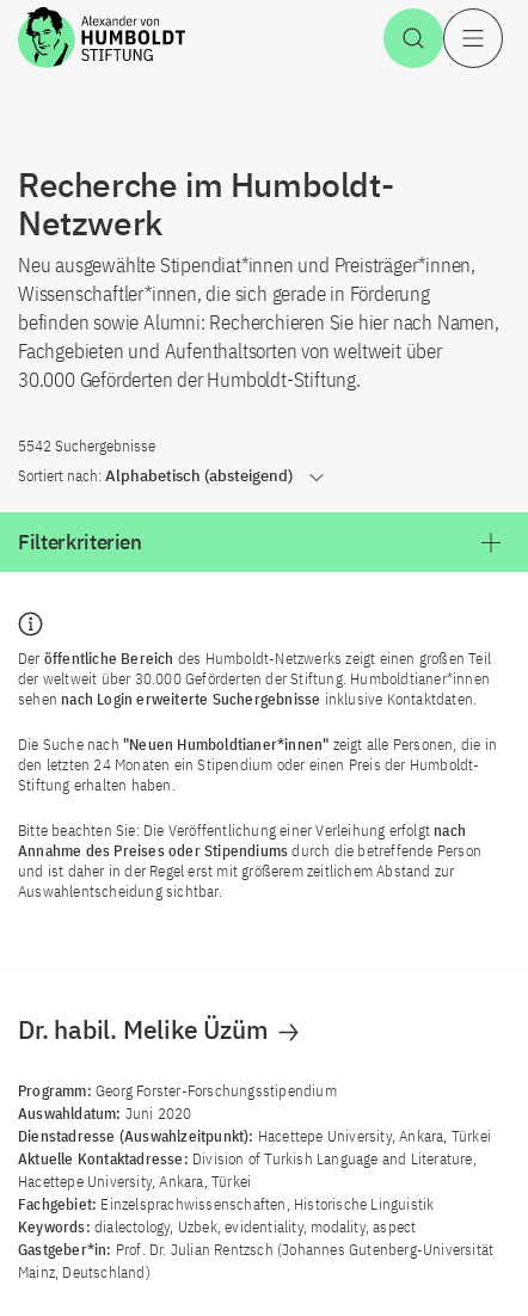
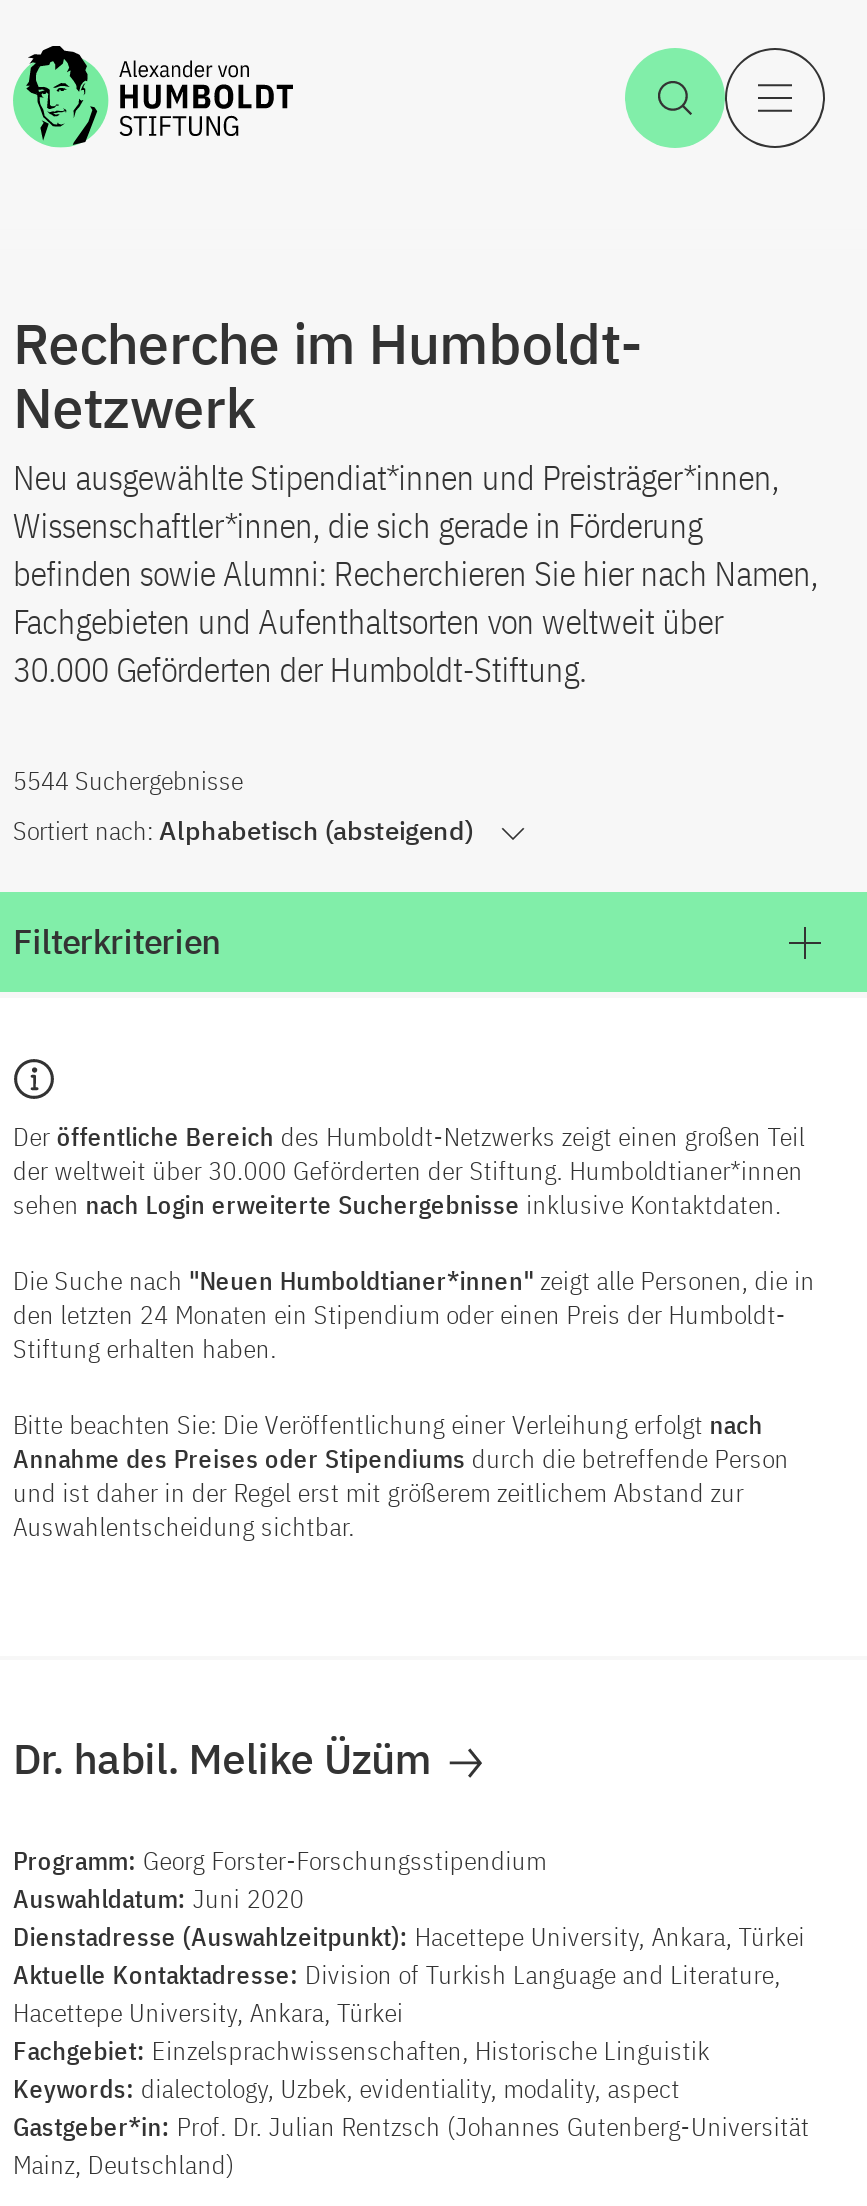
- 5542 Suchergebnisse
+ 5544 Suchergebnisse
